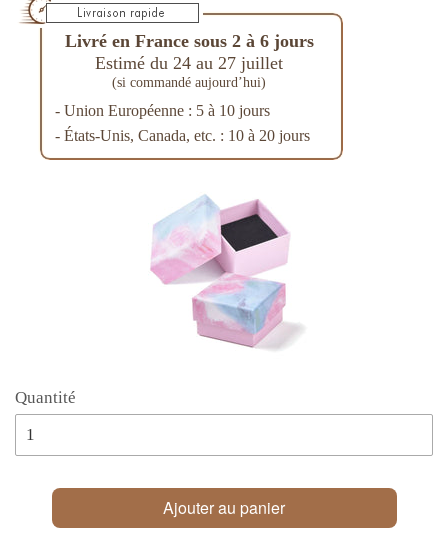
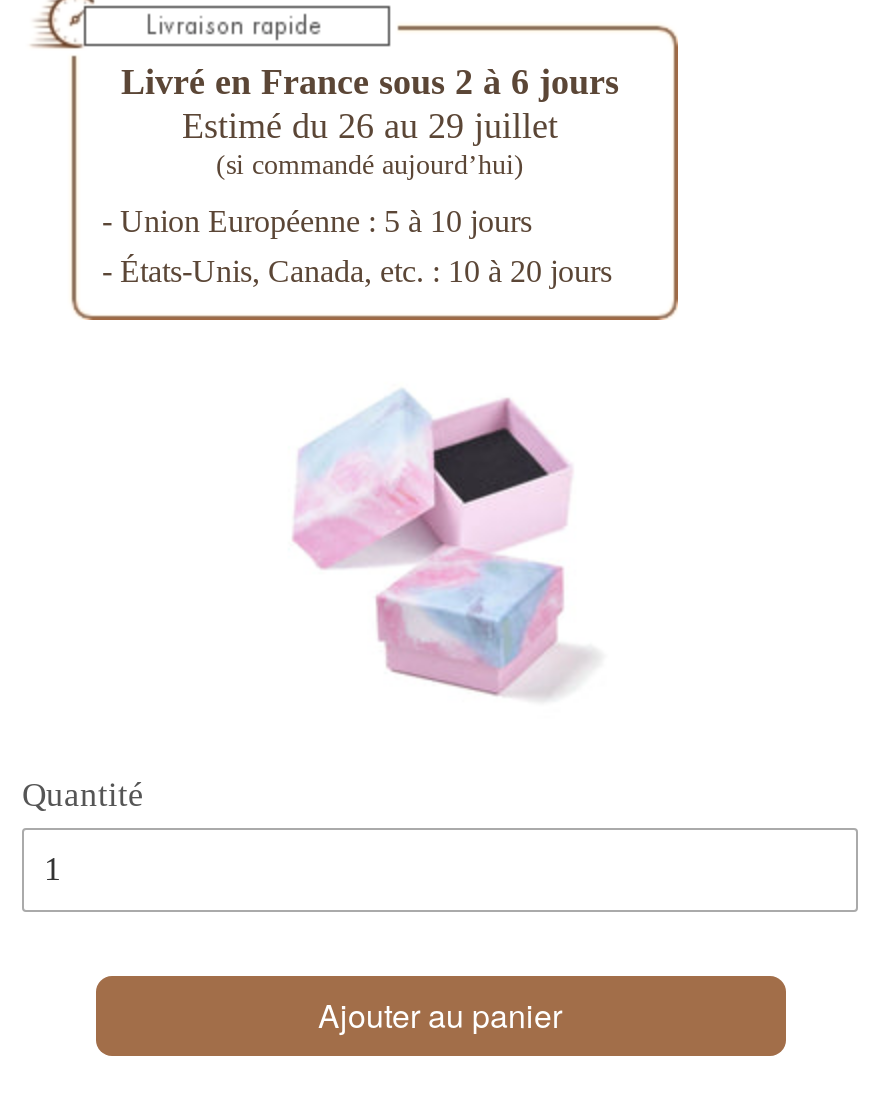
- Estimé du 24 au 27 juillet
+ Estimé du 26 au 29 juillet
